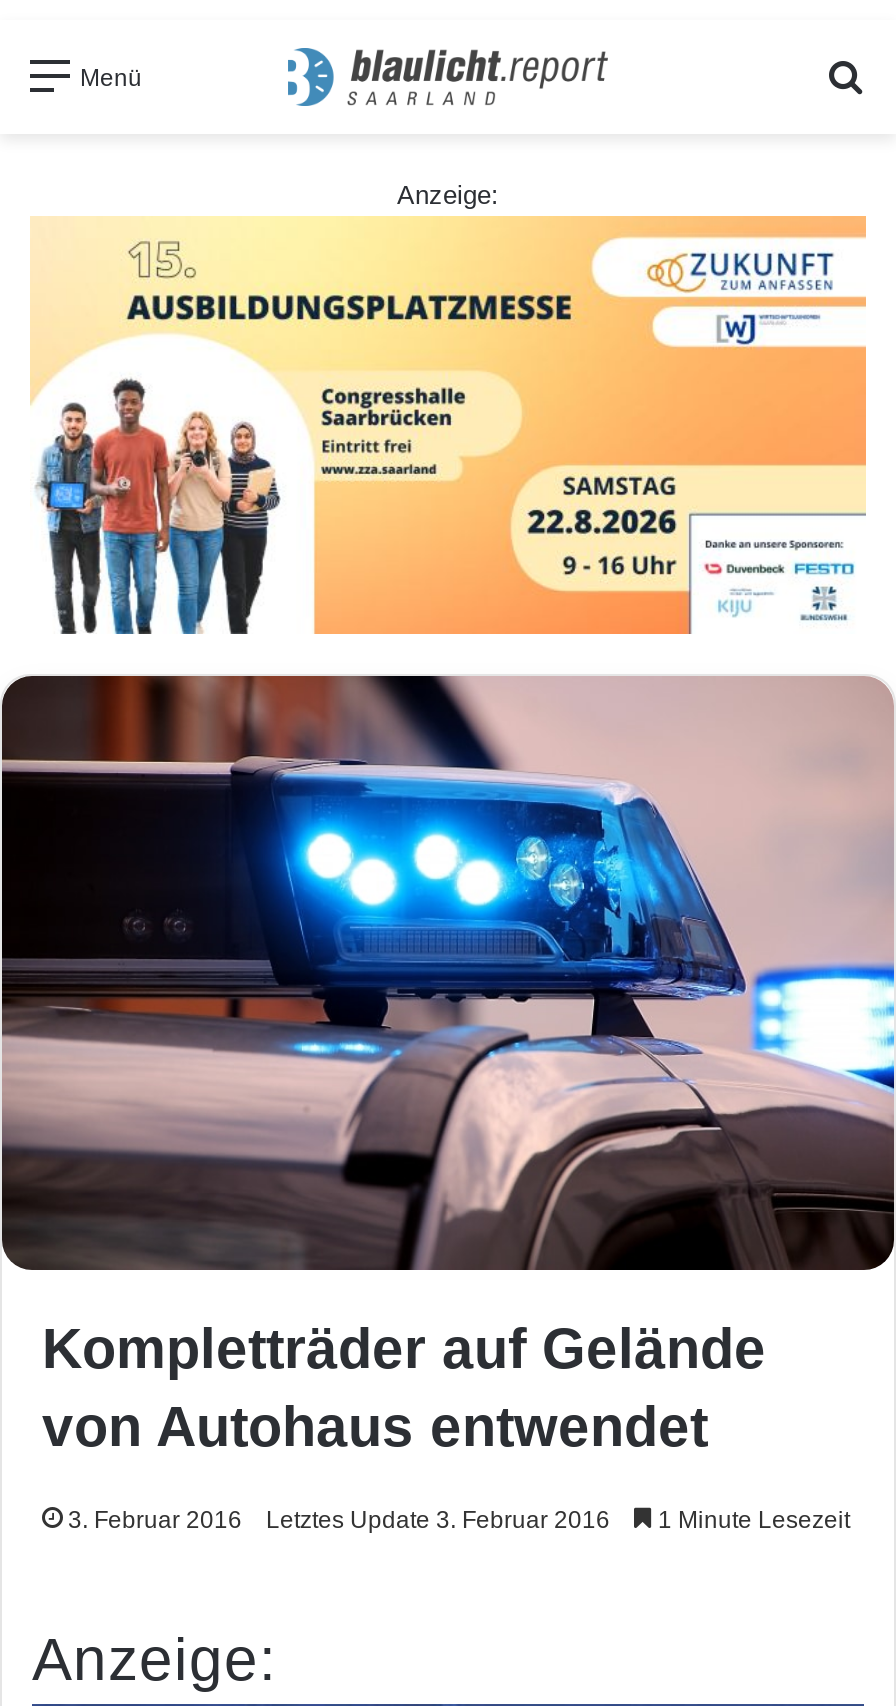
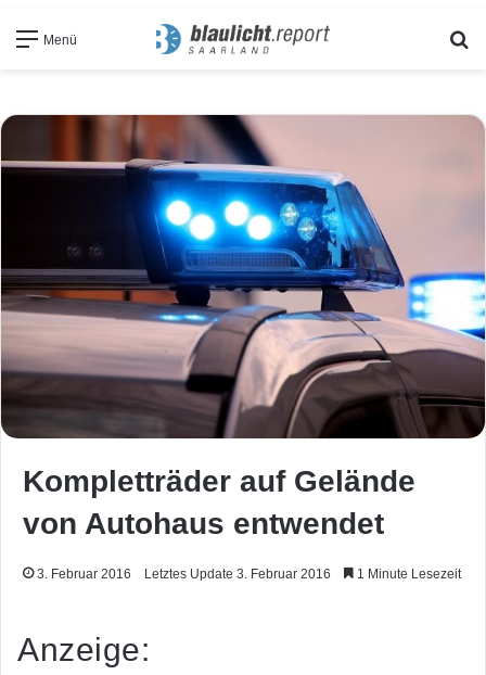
- Anzeige:

- [image]
